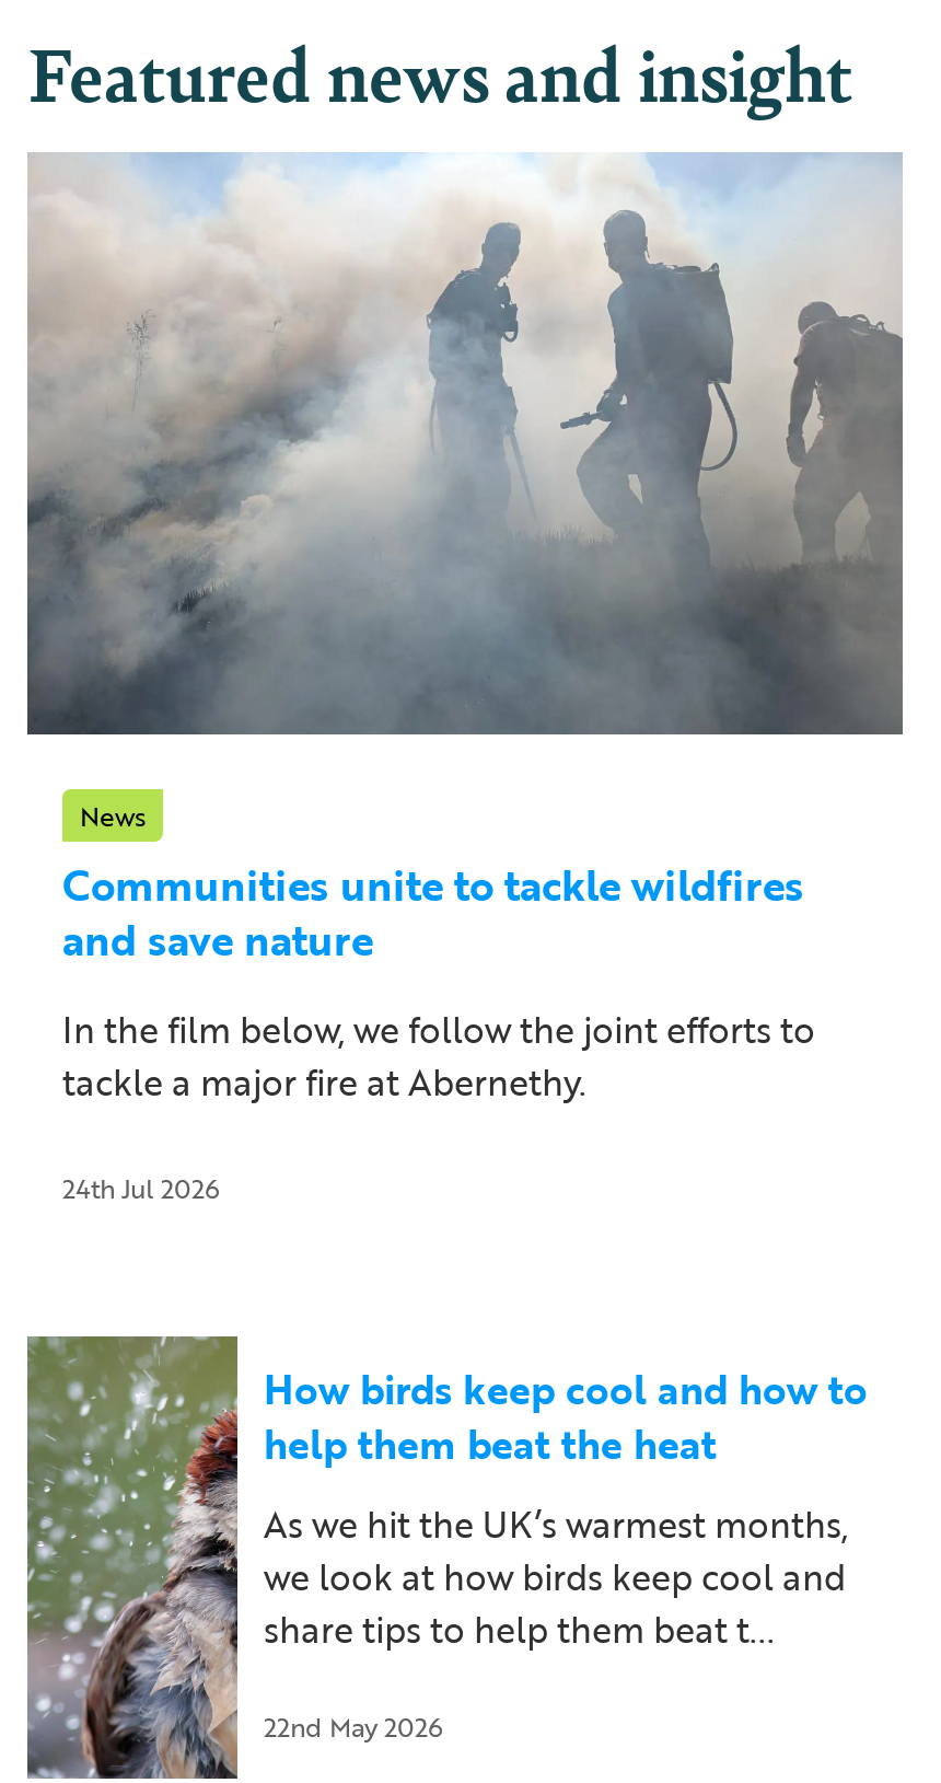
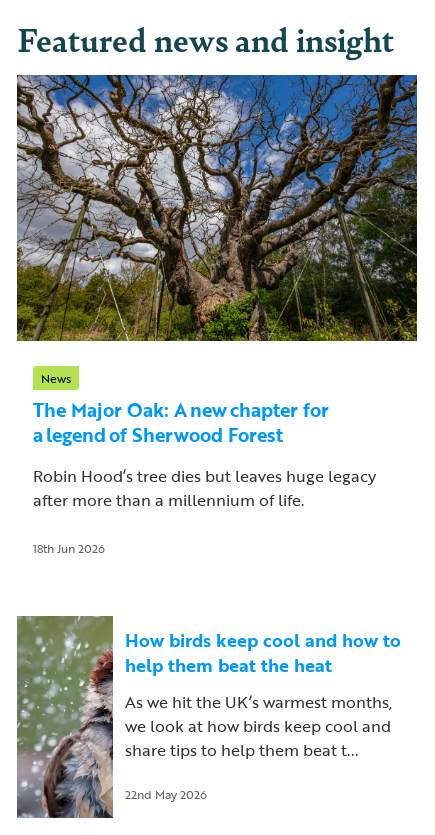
- [image]
+ [image]

- Communities unite to tackle wildfires
- and save nature
+ The Major Oak: A new chapter for
+ a legend of Sherwood Forest

- In the film below, we follow the joint efforts to
- tackle a major fire at Abernethy.
+ Robin Hood’s tree dies but leaves huge legacy
+ after more than a millennium of life.

- 24th Jul 2026
+ 18th Jun 2026
